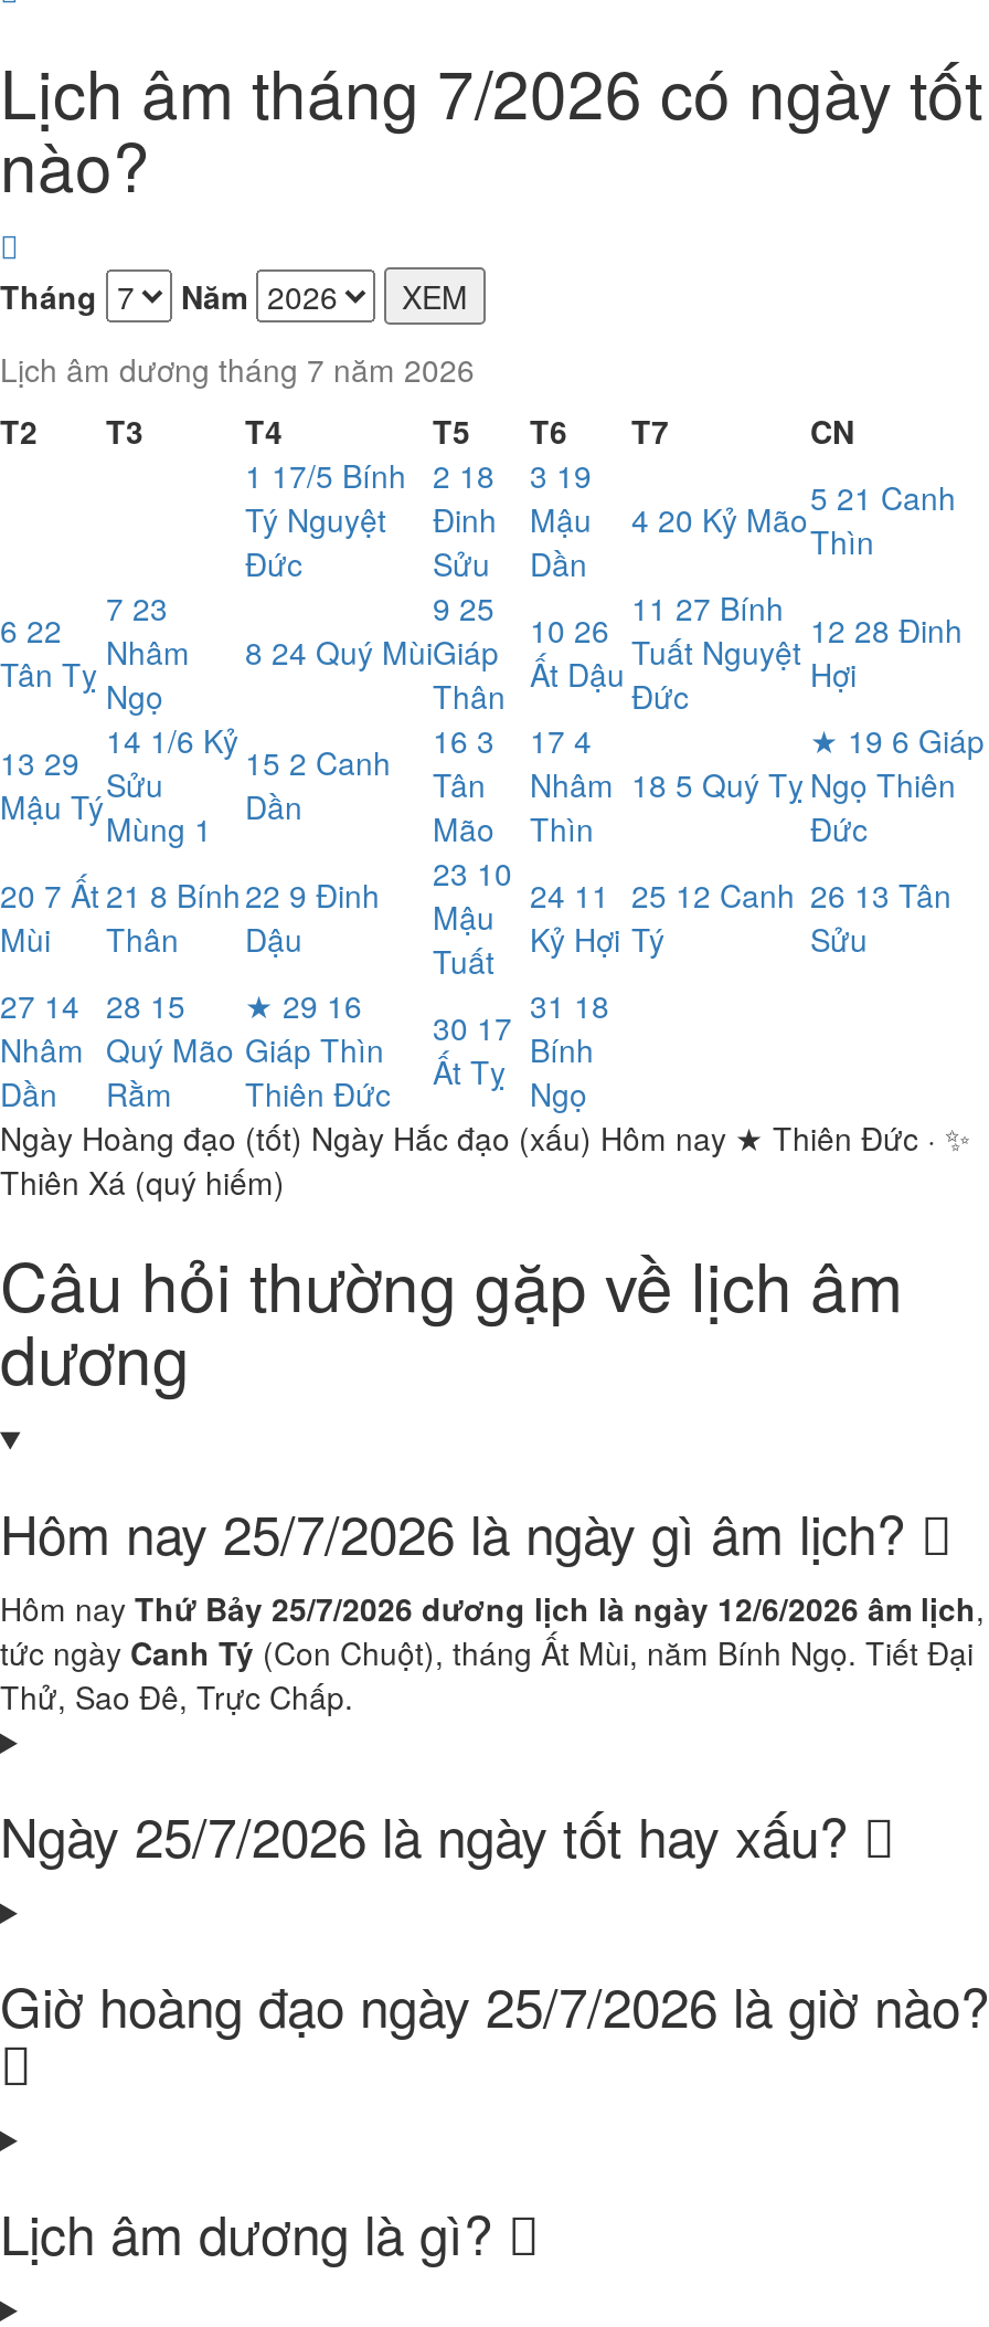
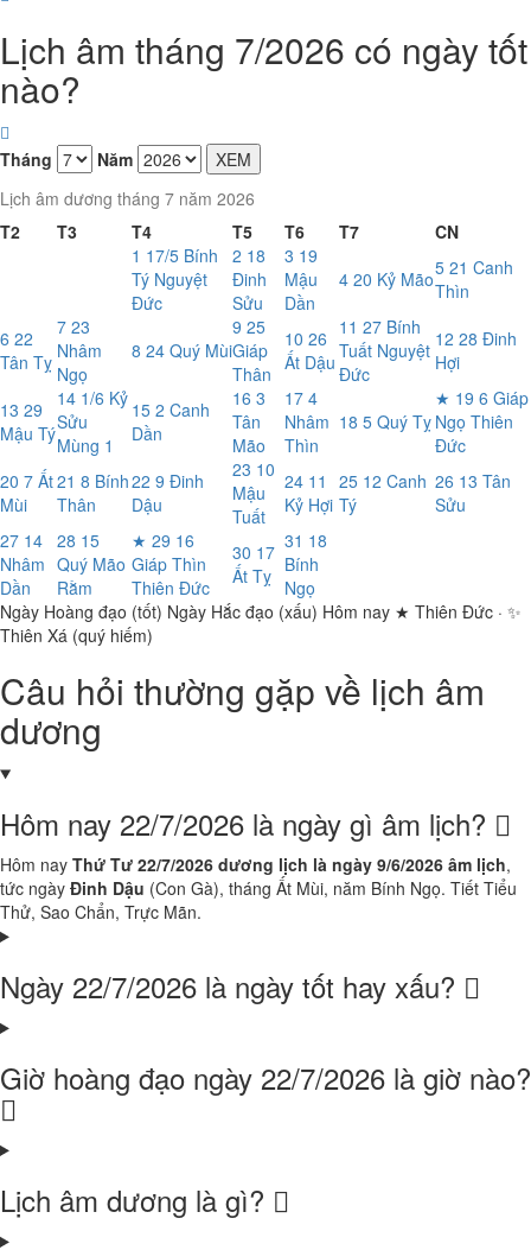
- Hôm nay 25/7/2026 là ngày gì âm lịch?
+ Hôm nay 22/7/2026 là ngày gì âm lịch?

- Hôm nay Thứ Bảy 25/7/2026 dương lịch là ngày 12/6/2026 âm lịch,
+ Hôm nay Thứ Tư 22/7/2026 dương lịch là ngày 9/6/2026 âm lịch,

- tức ngày Canh Tý (Con Chuột), tháng Ất Mùi, năm Bính Ngọ. Tiết Đại
+ tức ngày Đinh Dậu (Con Gà), tháng Ất Mùi, năm Bính Ngọ. Tiết Tiểu

- Thử, Sao Đê, Trực Chấp.
+ Thử, Sao Chẩn, Trực Mãn.

- Ngày 25/7/2026 là ngày tốt hay xấu?
+ Ngày 22/7/2026 là ngày tốt hay xấu?

- Giờ hoàng đạo ngày 25/7/2026 là giờ nào?
+ Giờ hoàng đạo ngày 22/7/2026 là giờ nào?
